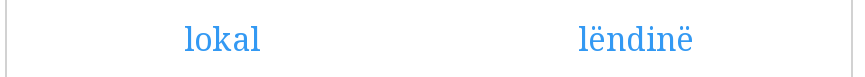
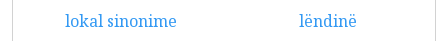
- lokal
+ lokal sinonime
